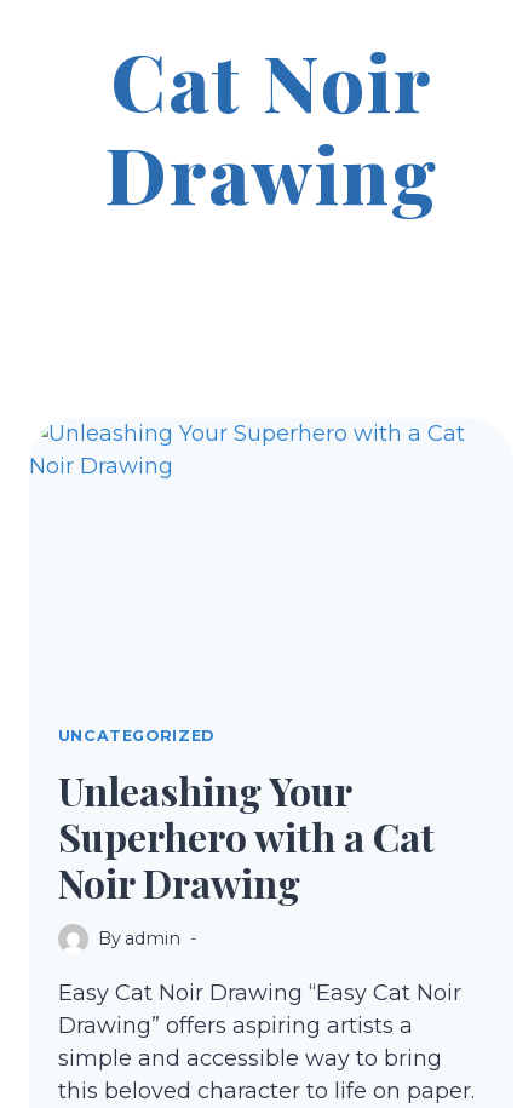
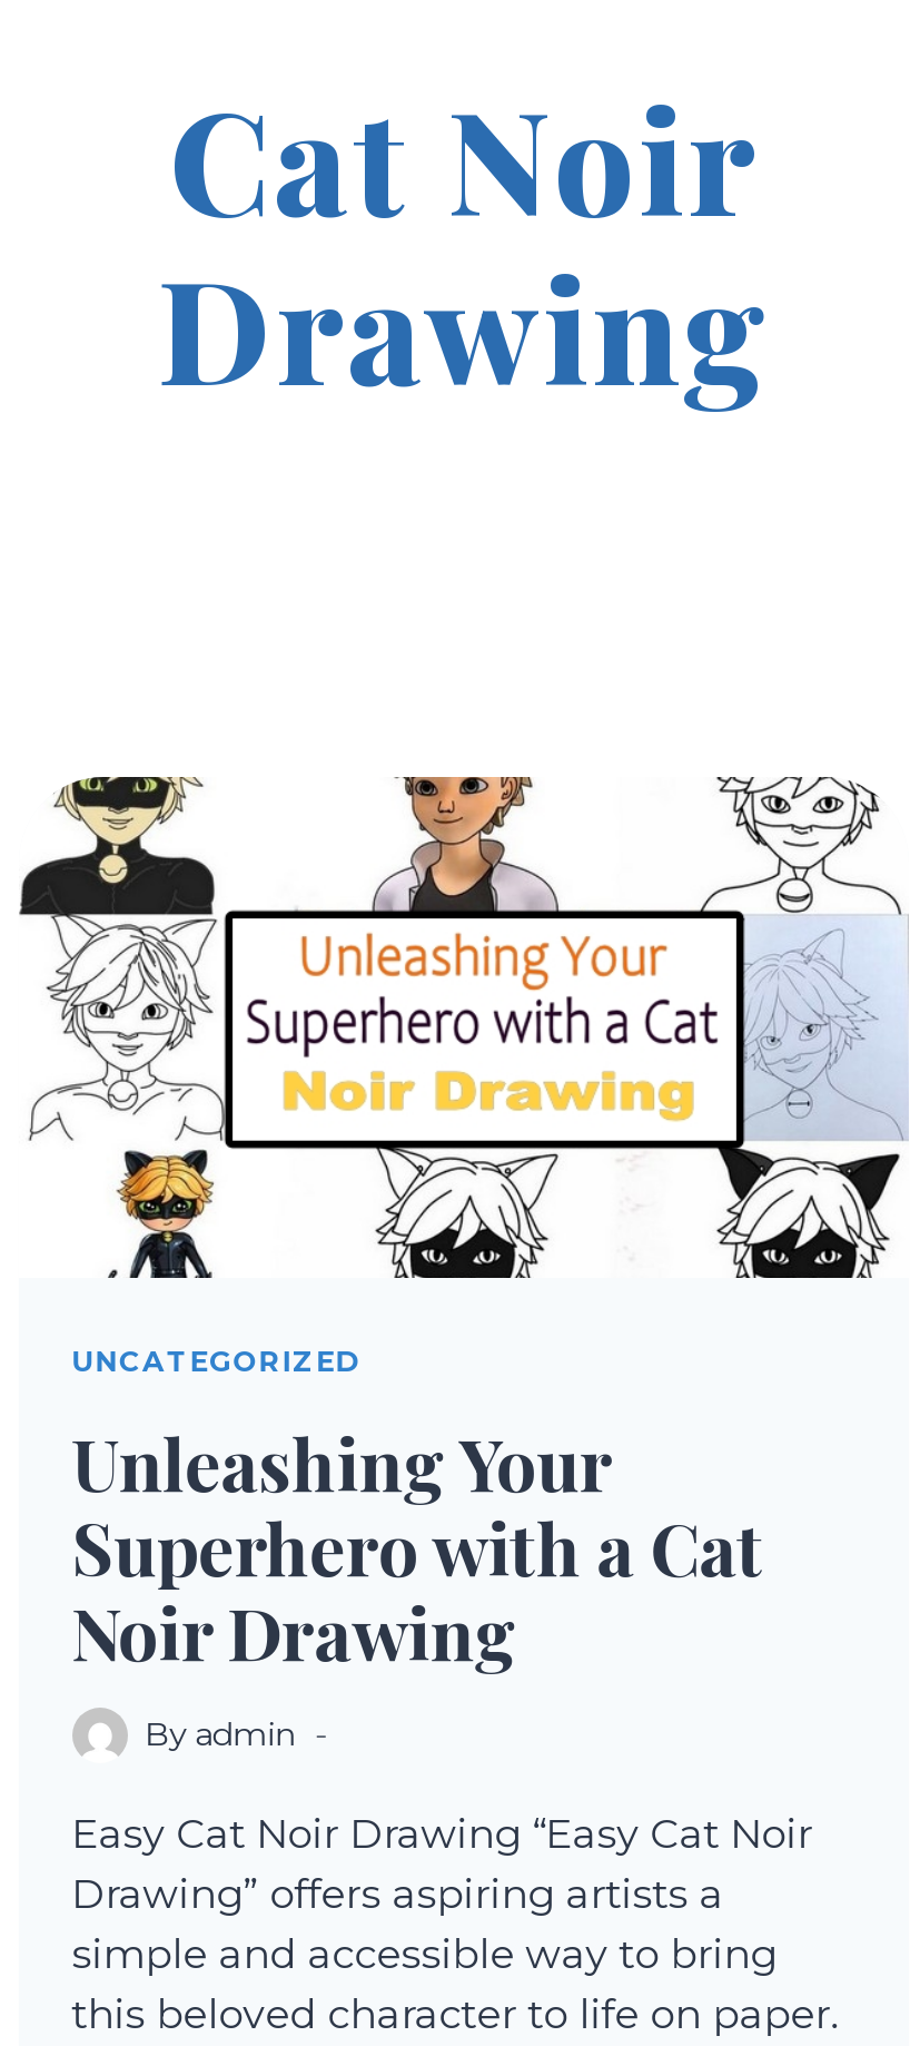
+ [image]
